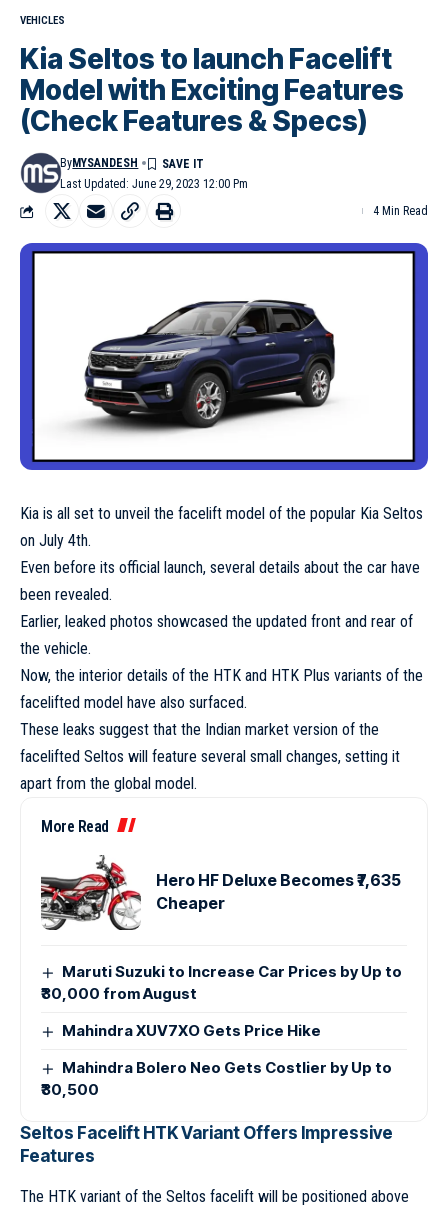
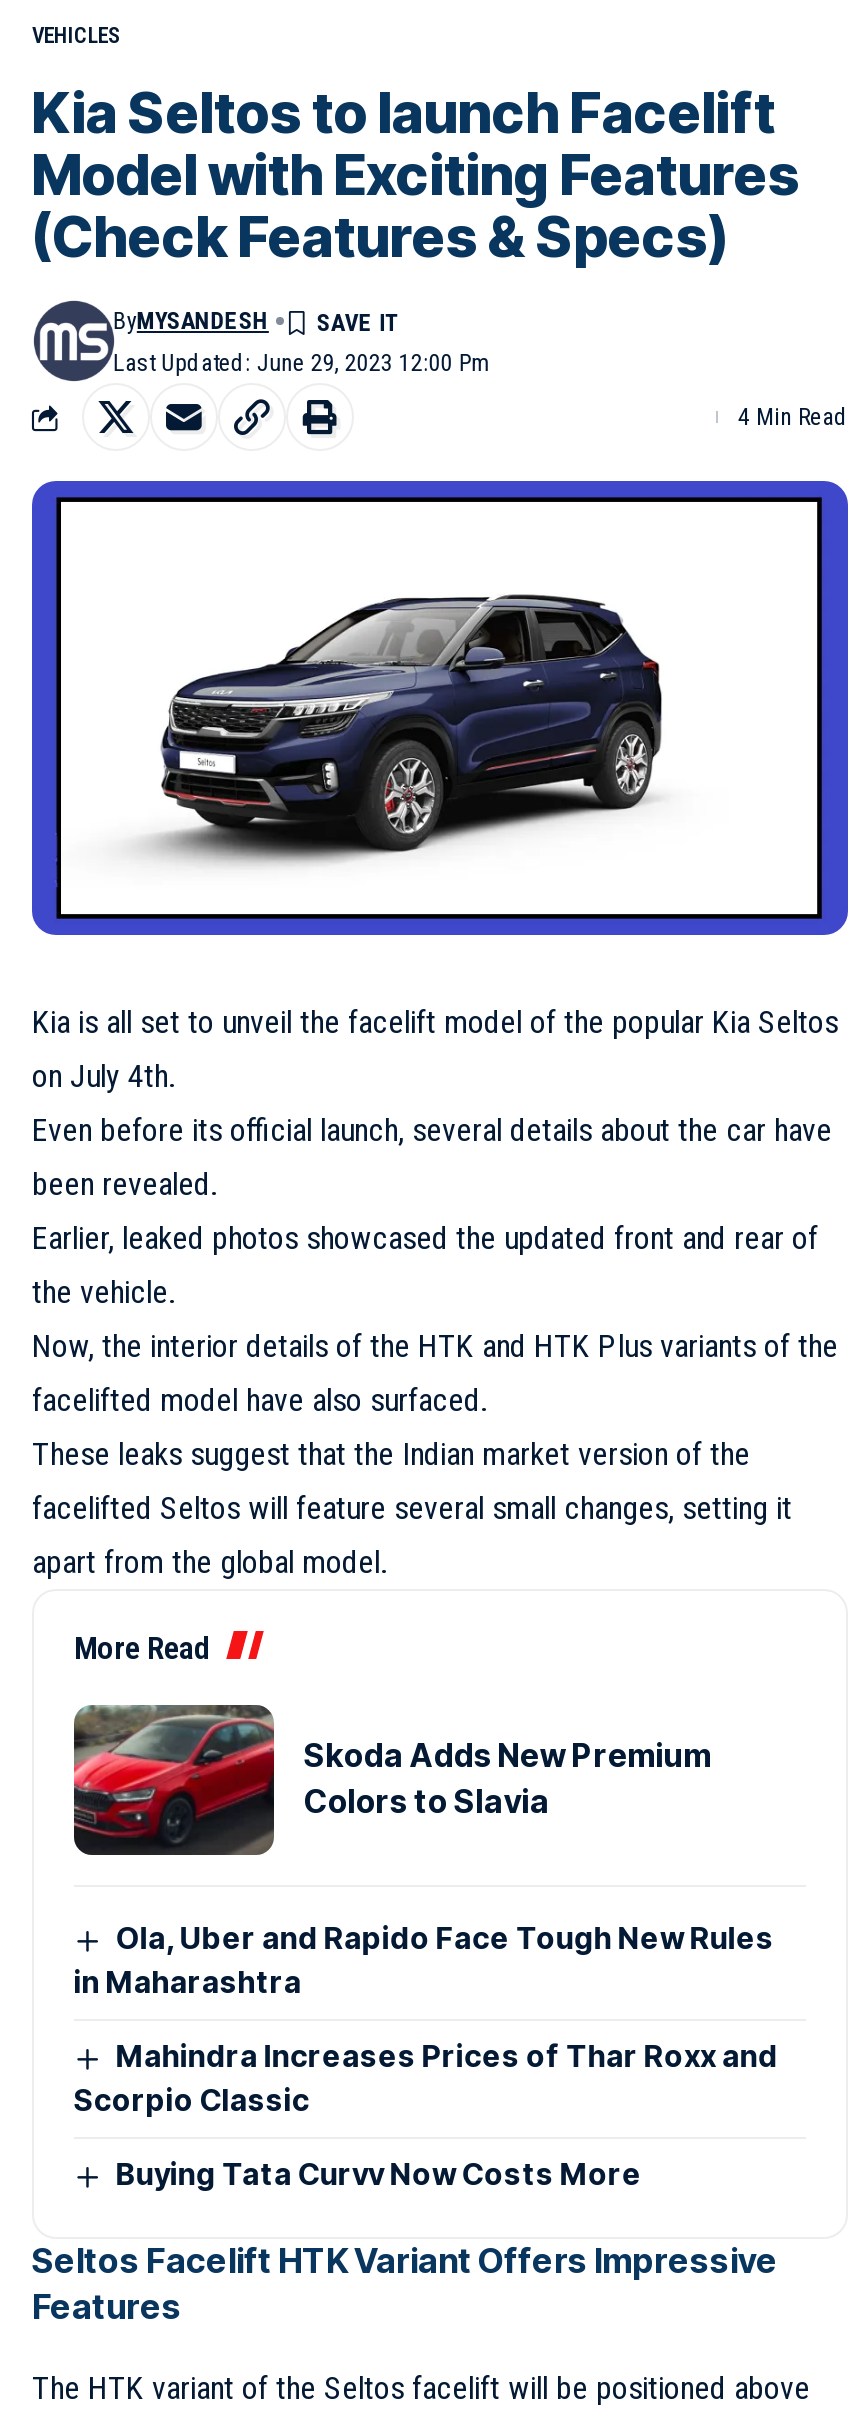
- [image]
- Hero HF Deluxe Becomes ₹7,635
- Cheaper
+ [image]
+ Skoda Adds New Premium
+ Colors to Slavia

- Maruti Suzuki to Increase Car Prices by Up to
- ₹30,000 from August
+ Ola, Uber and Rapido Face Tough New Rules
+ in Maharashtra

- Mahindra XUV7XO Gets Price Hike
+ Mahindra Increases Prices of Thar Roxx and
+ Scorpio Classic

- Mahindra Bolero Neo Gets Costlier by Up to
- ₹30,500
+ Buying Tata Curvv Now Costs More
